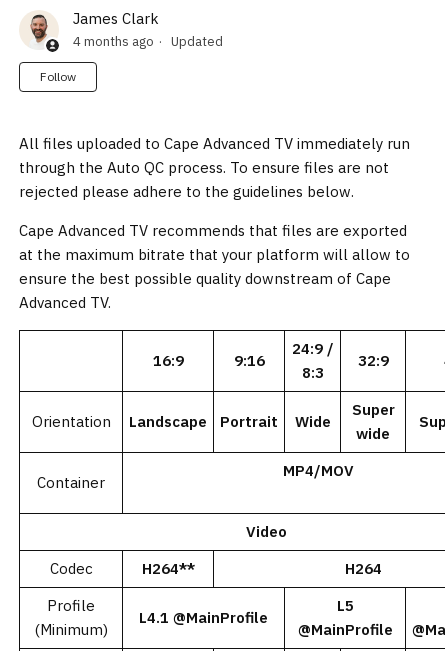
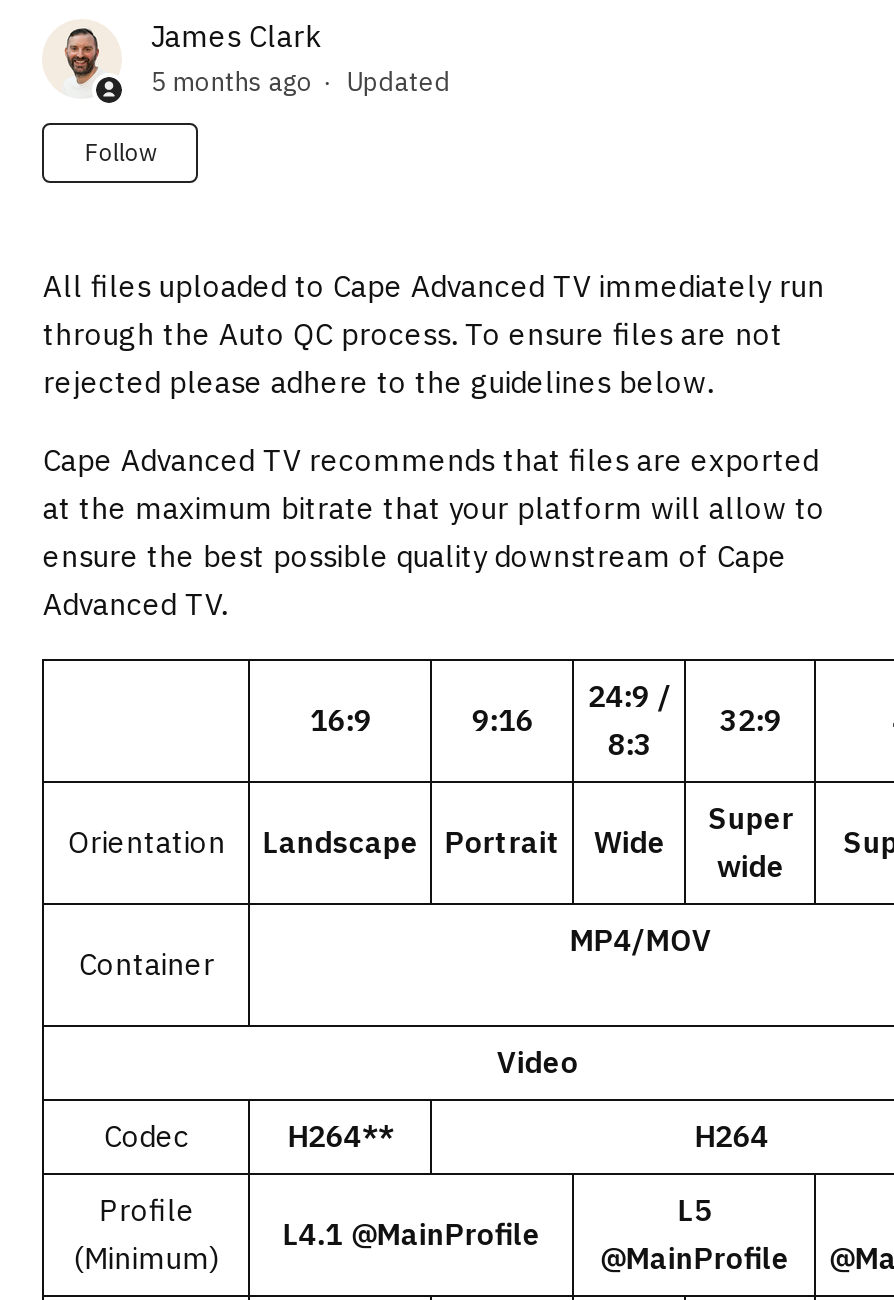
- 4 months ago Updated
+ 5 months ago Updated
